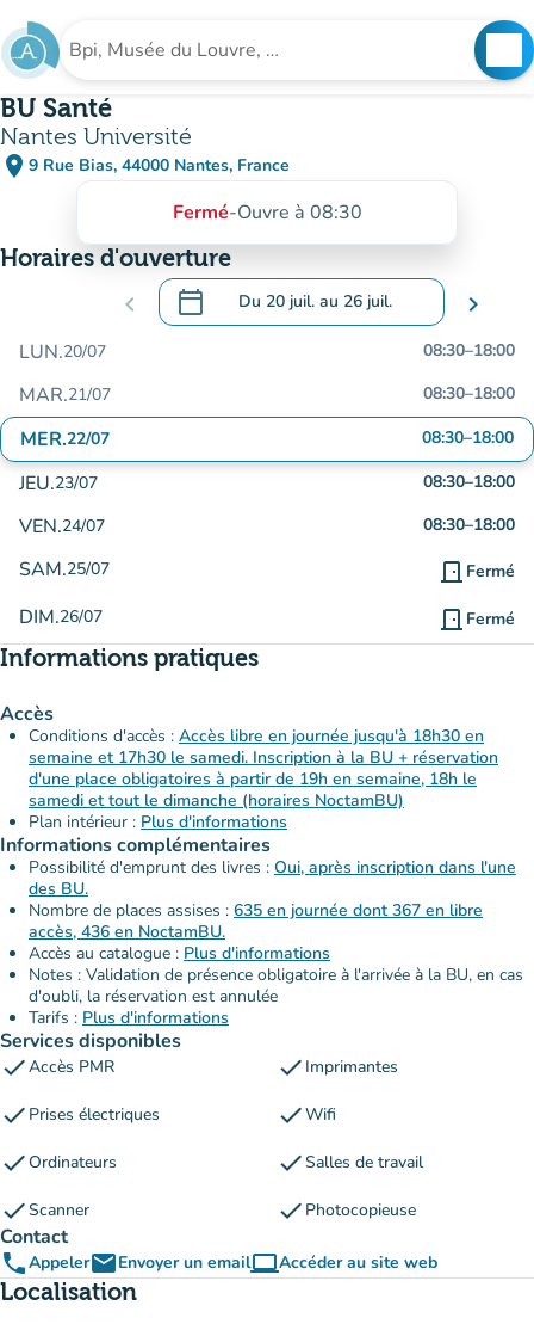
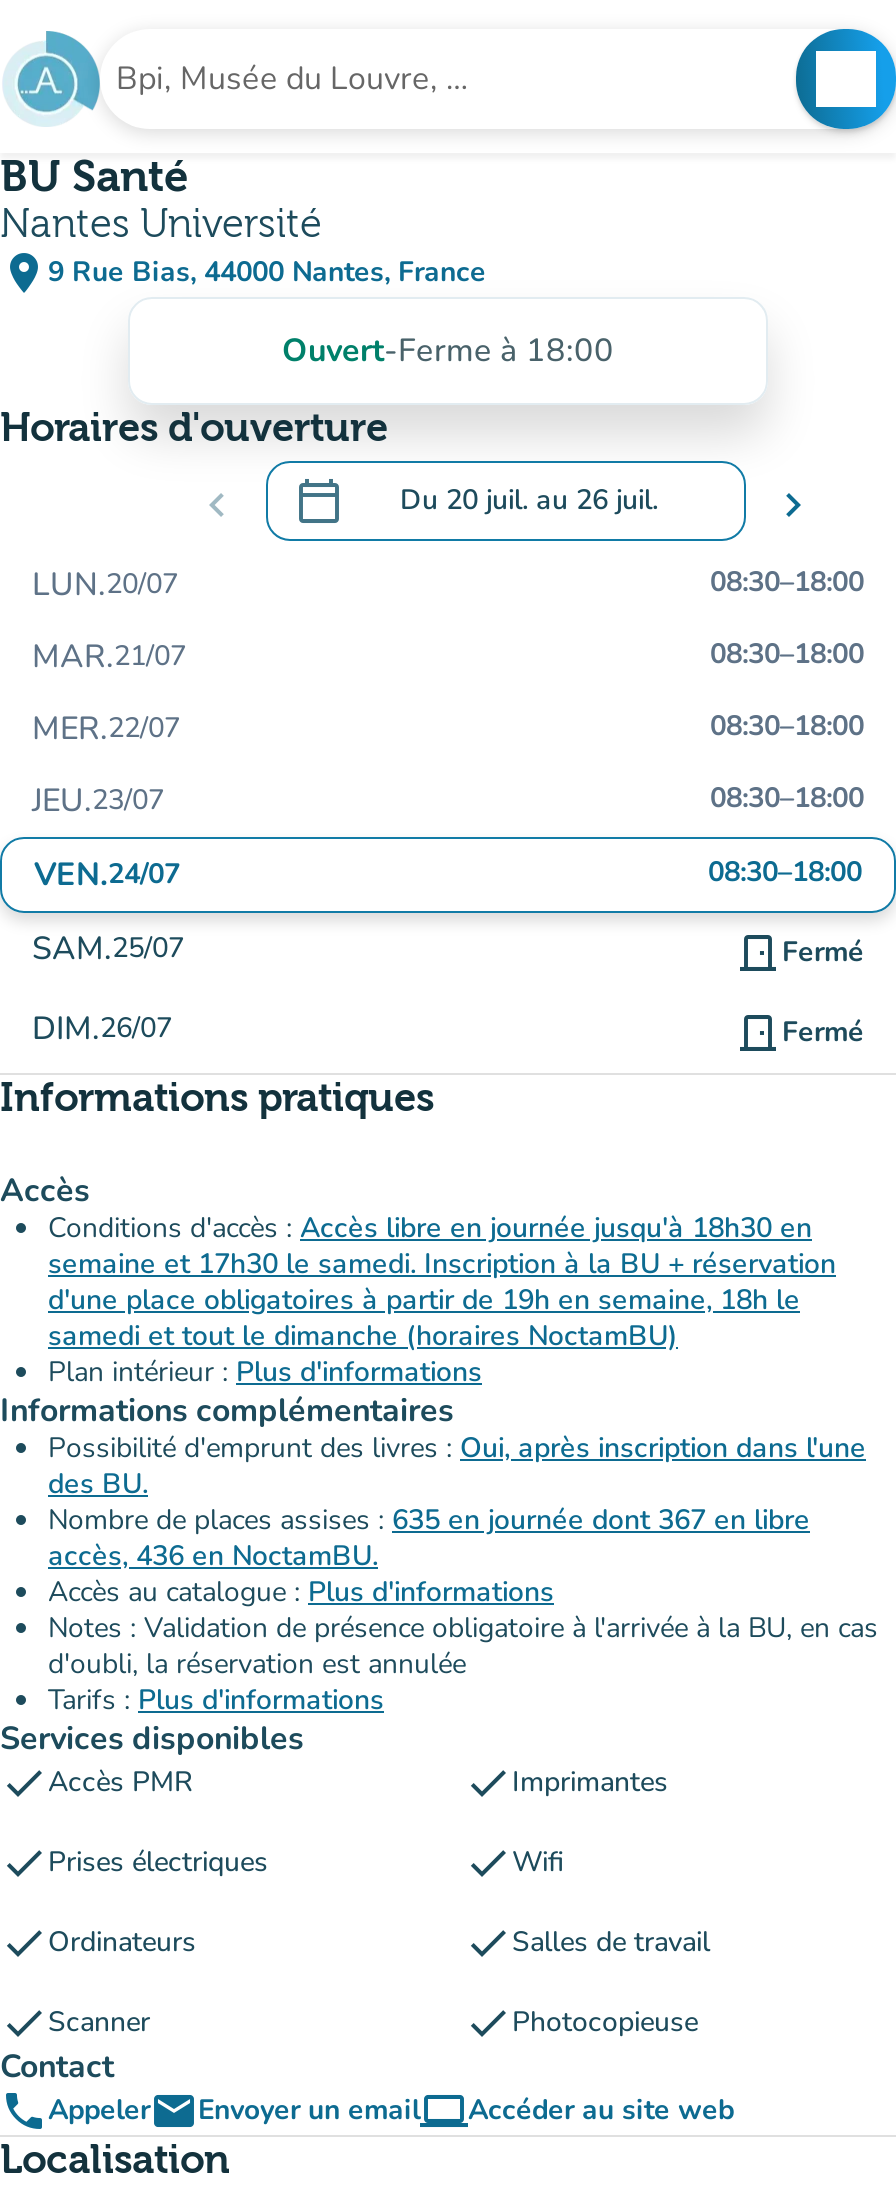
- Fermé-Ouvre à 08:30
+ Ouvert-Ferme à 18:00

moved down: [image]
